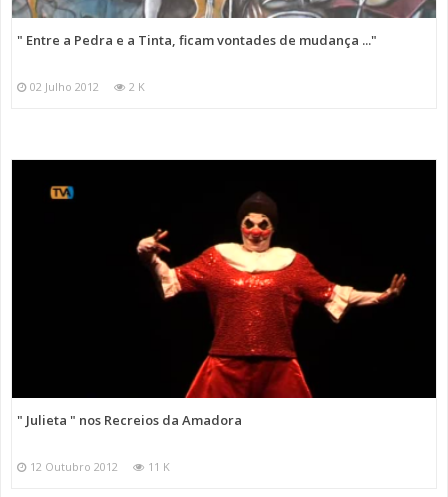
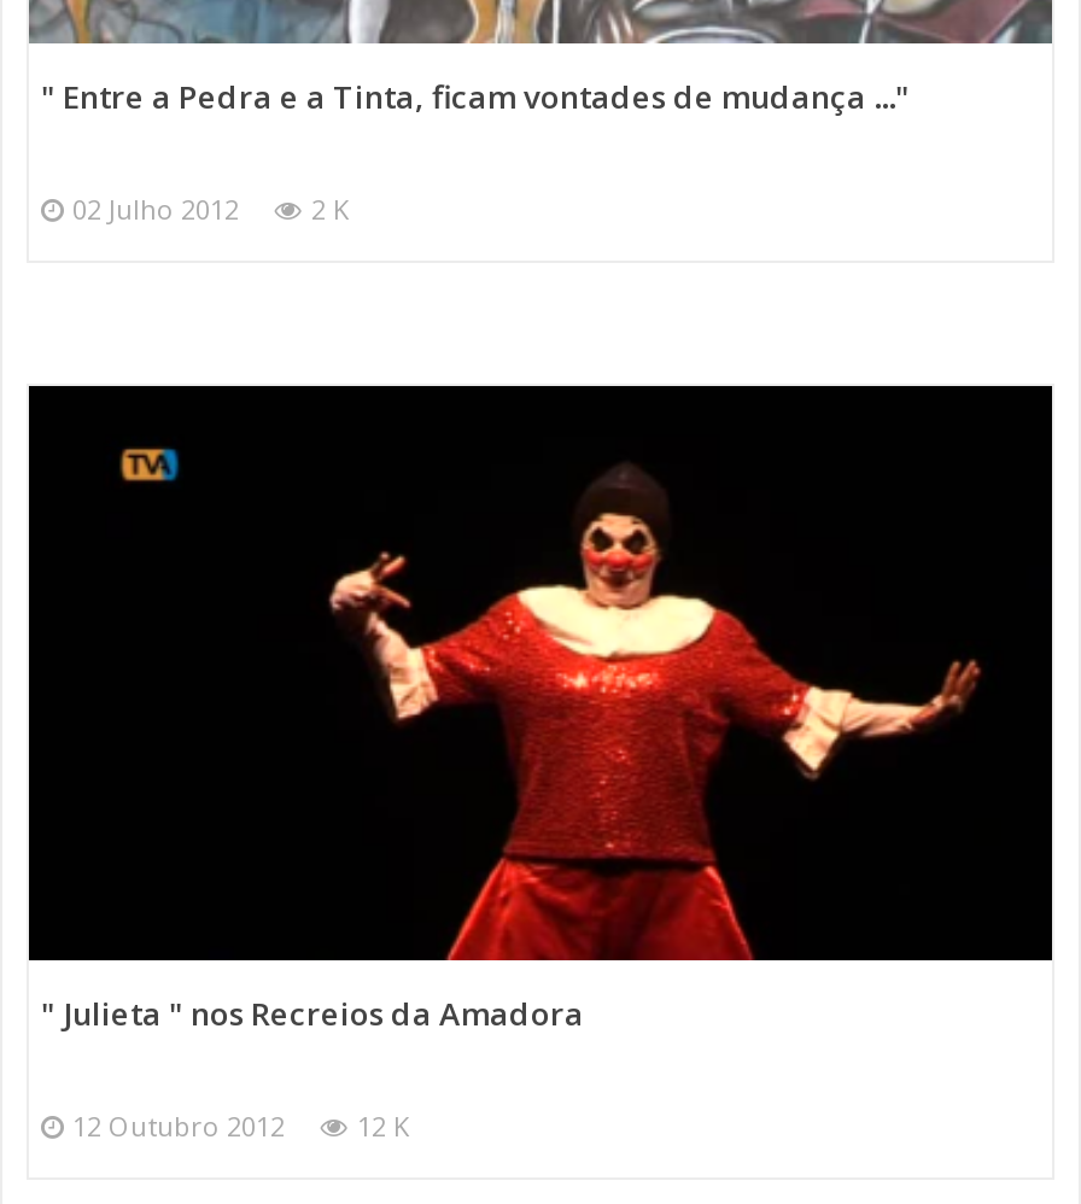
- 12 Outubro 2012 11 K
+ 12 Outubro 2012 12 K
